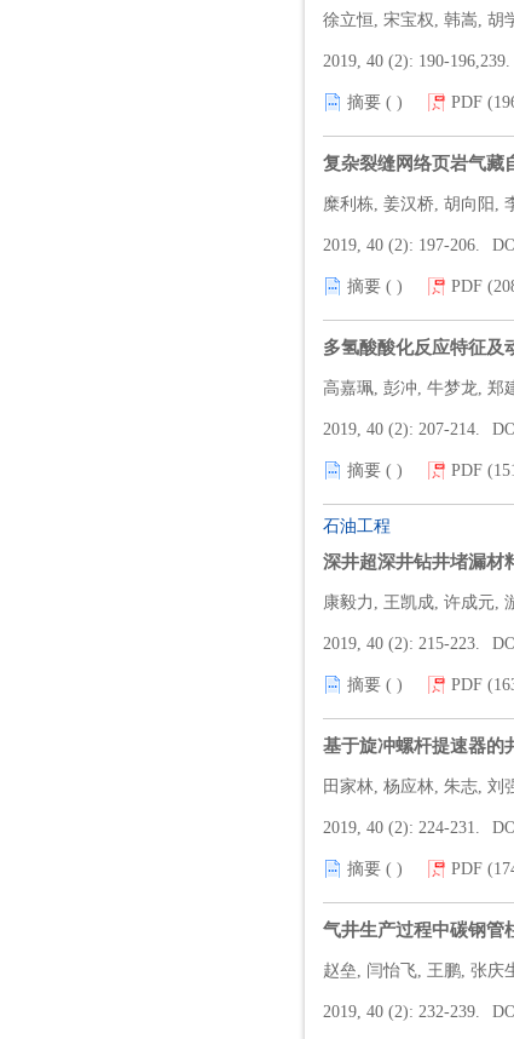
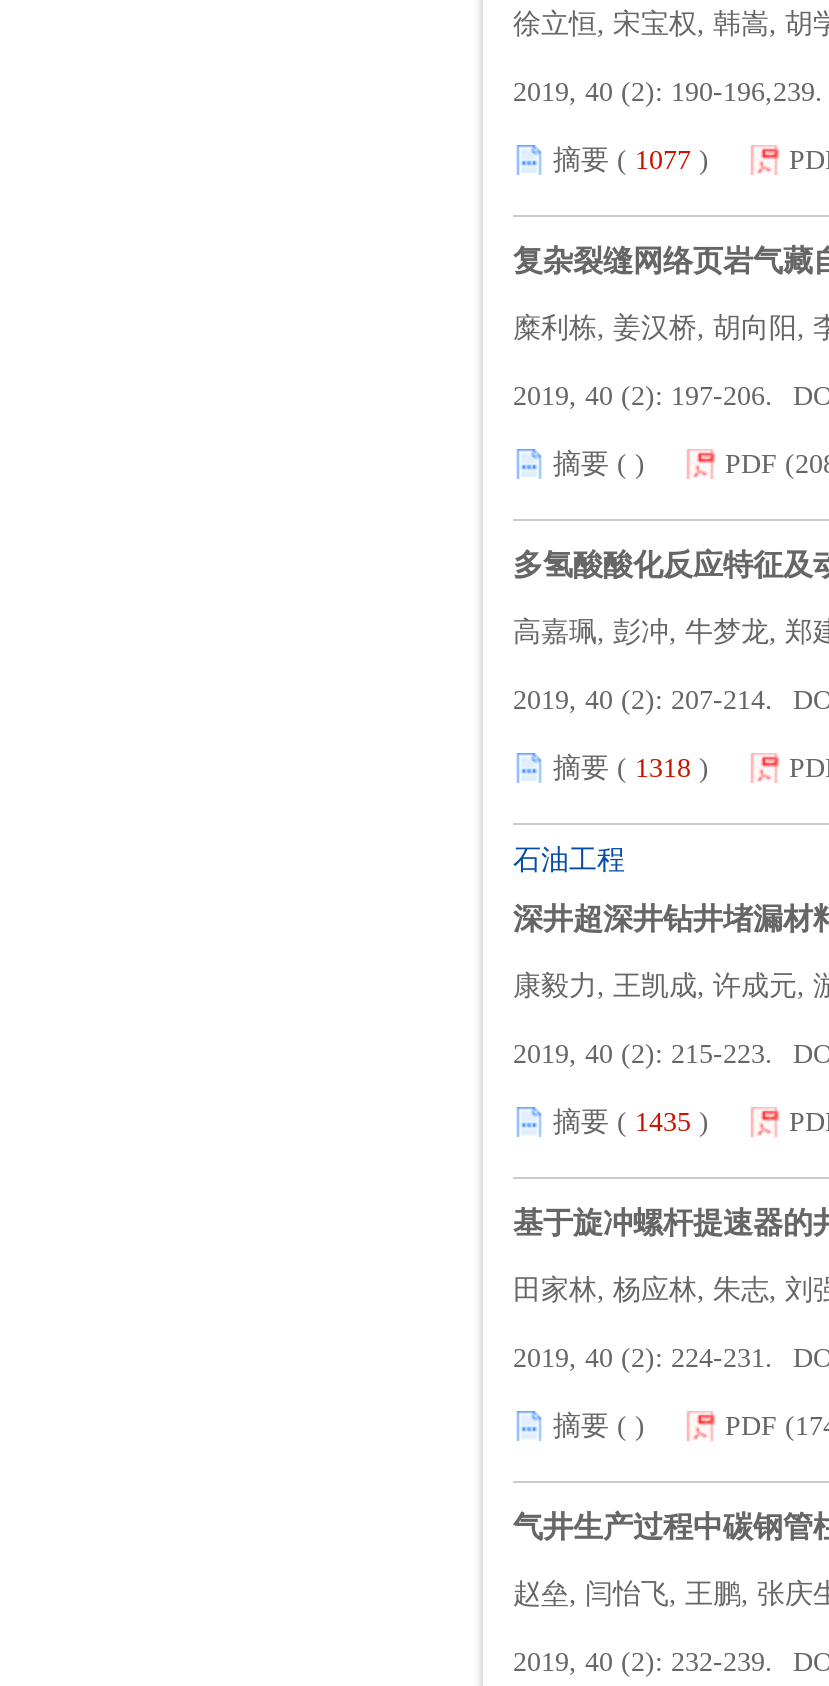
- 摘要 ()
+ 摘要 (1077)

- 摘要 ()
+ 摘要 (1318)

- 摘要 ()
+ 摘要 (1435)
